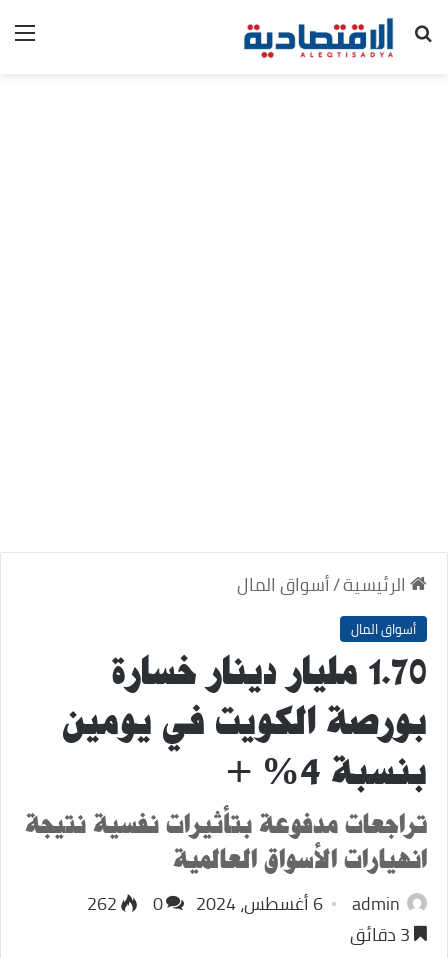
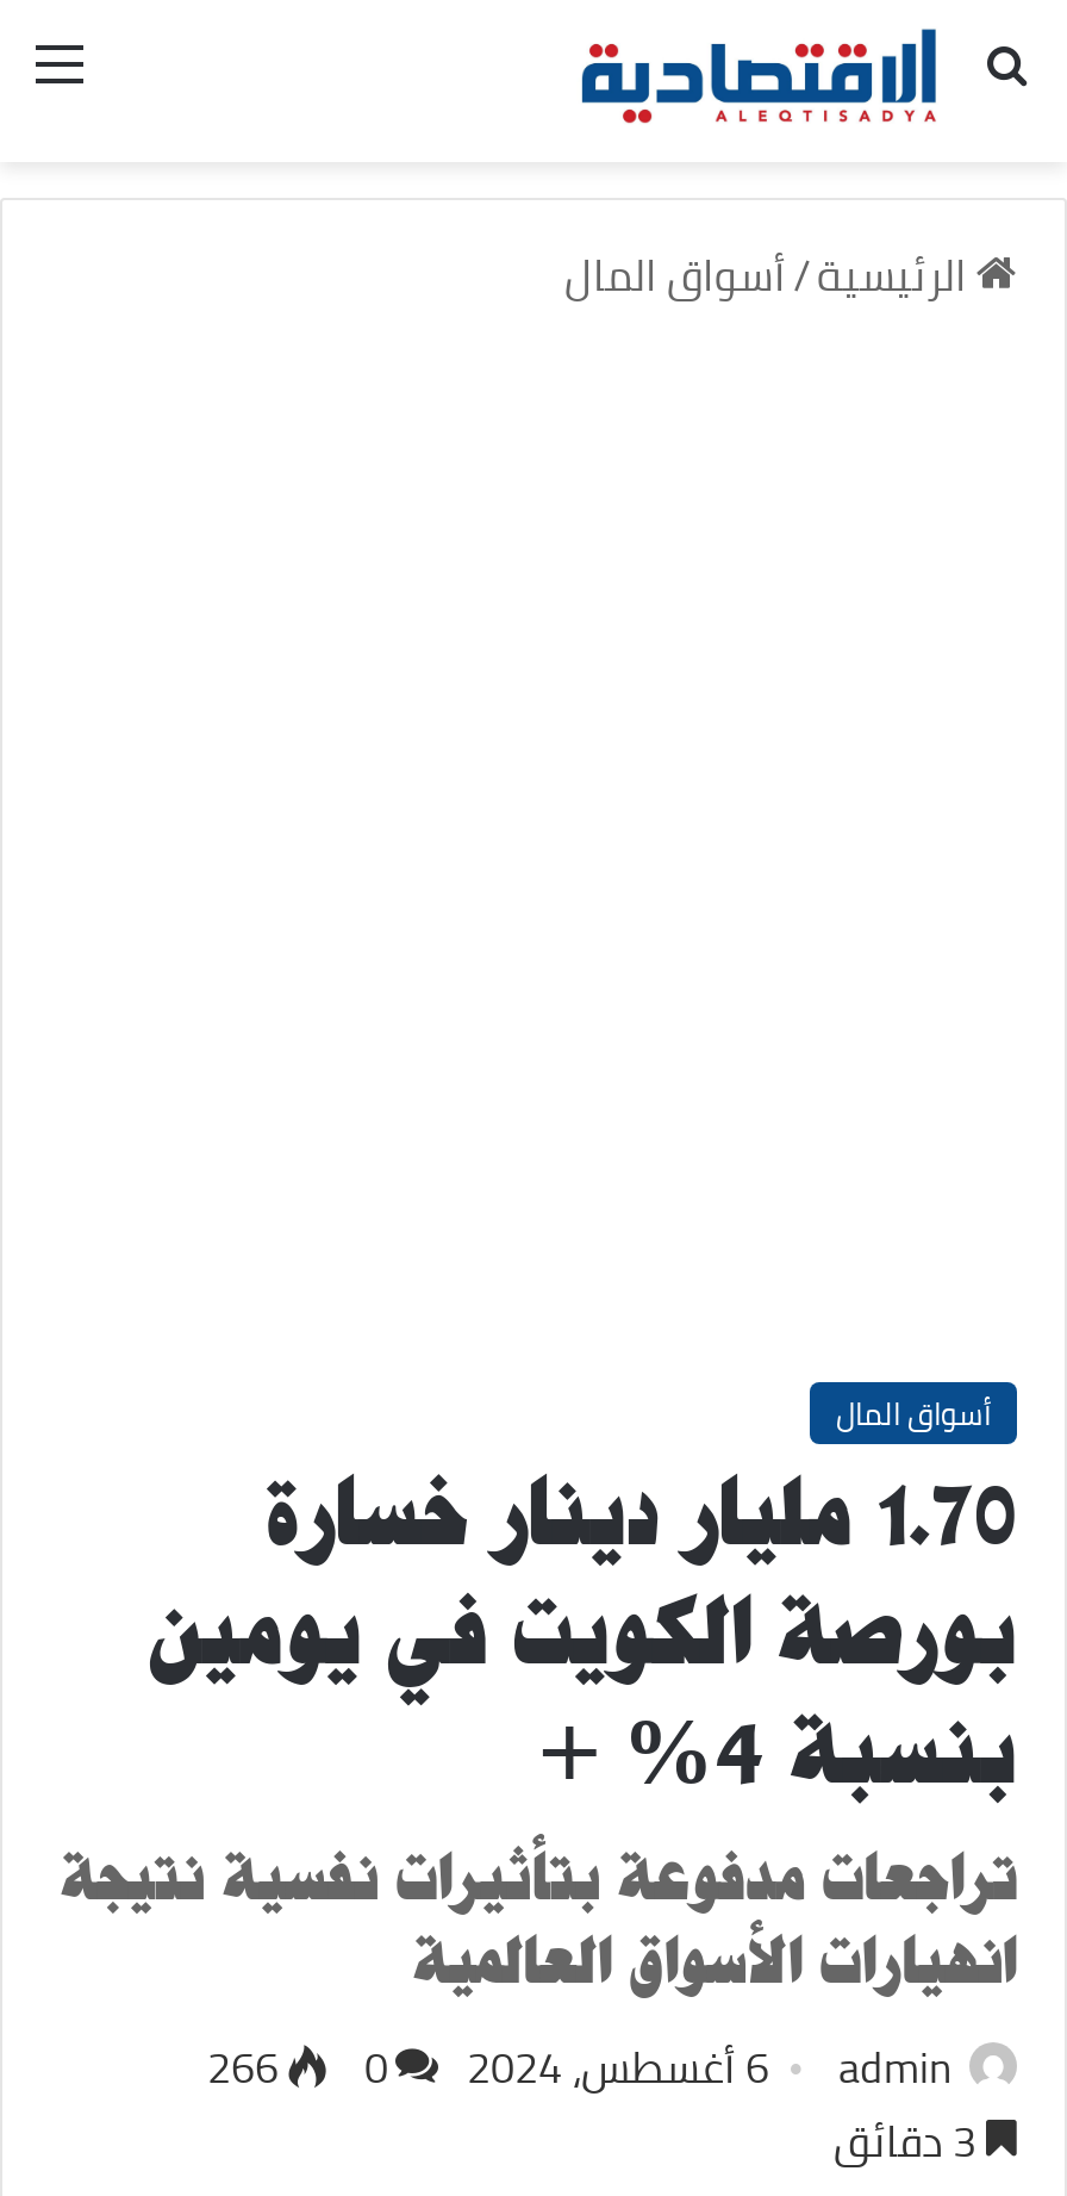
moved up: الرئيسية / أسواق المال

- 262
+ 266
